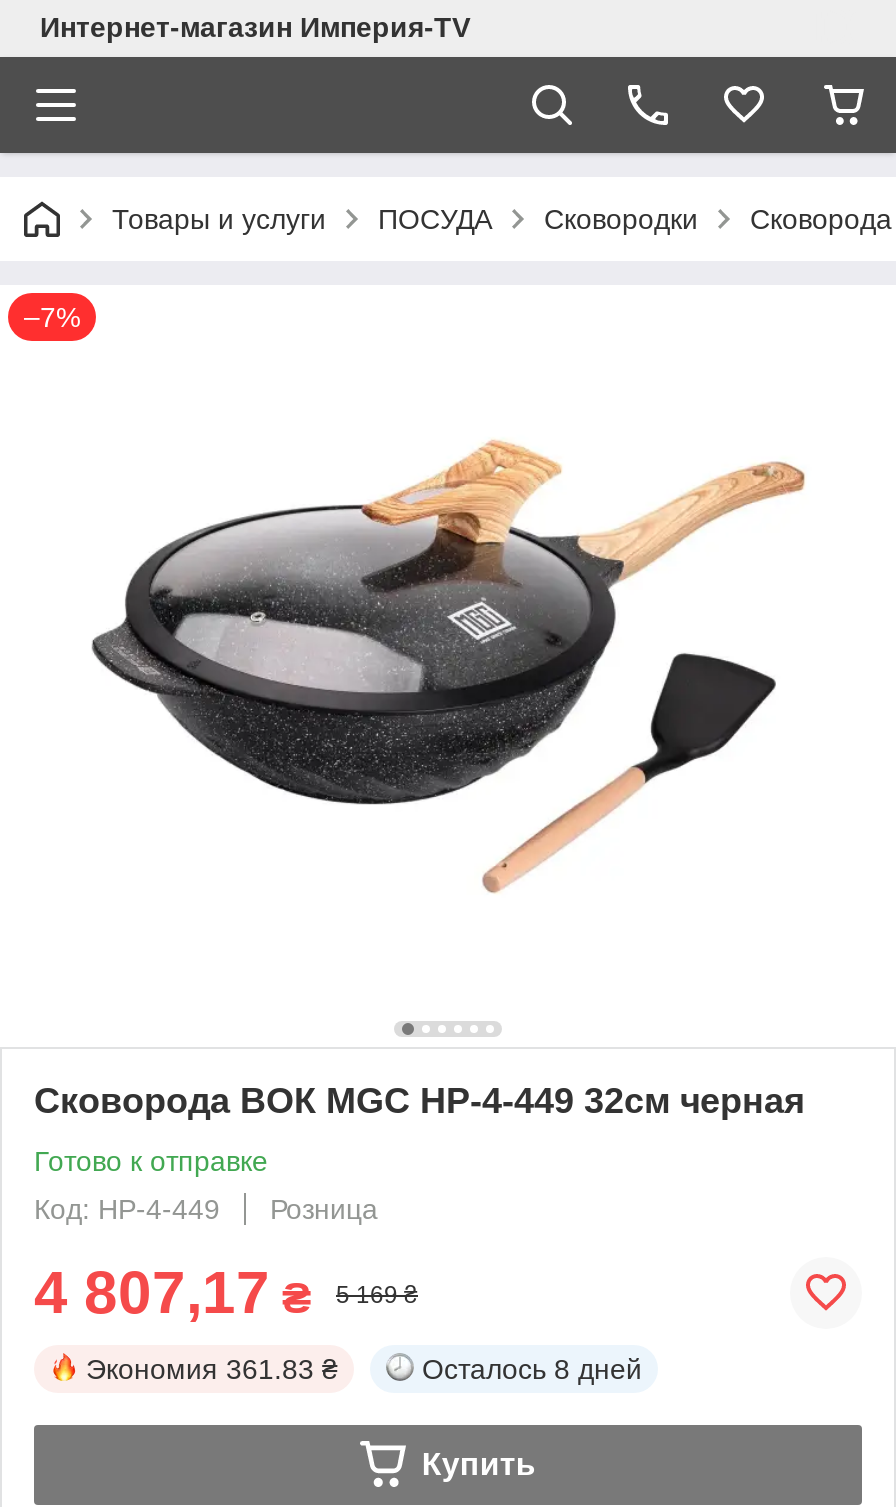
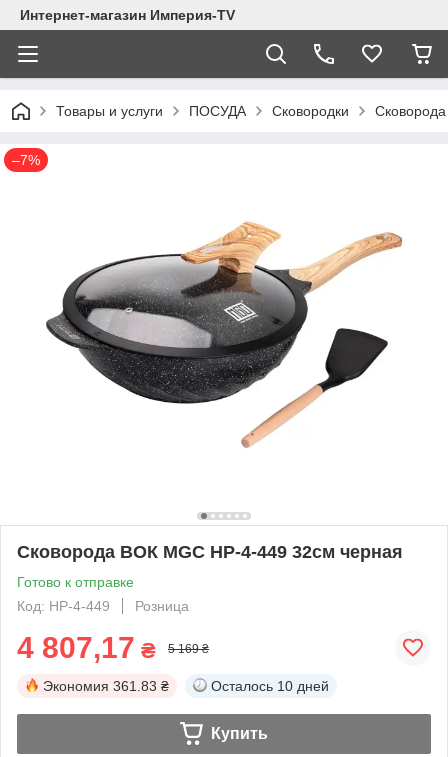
- Осталось 8 дней
+ Осталось 10 дней
